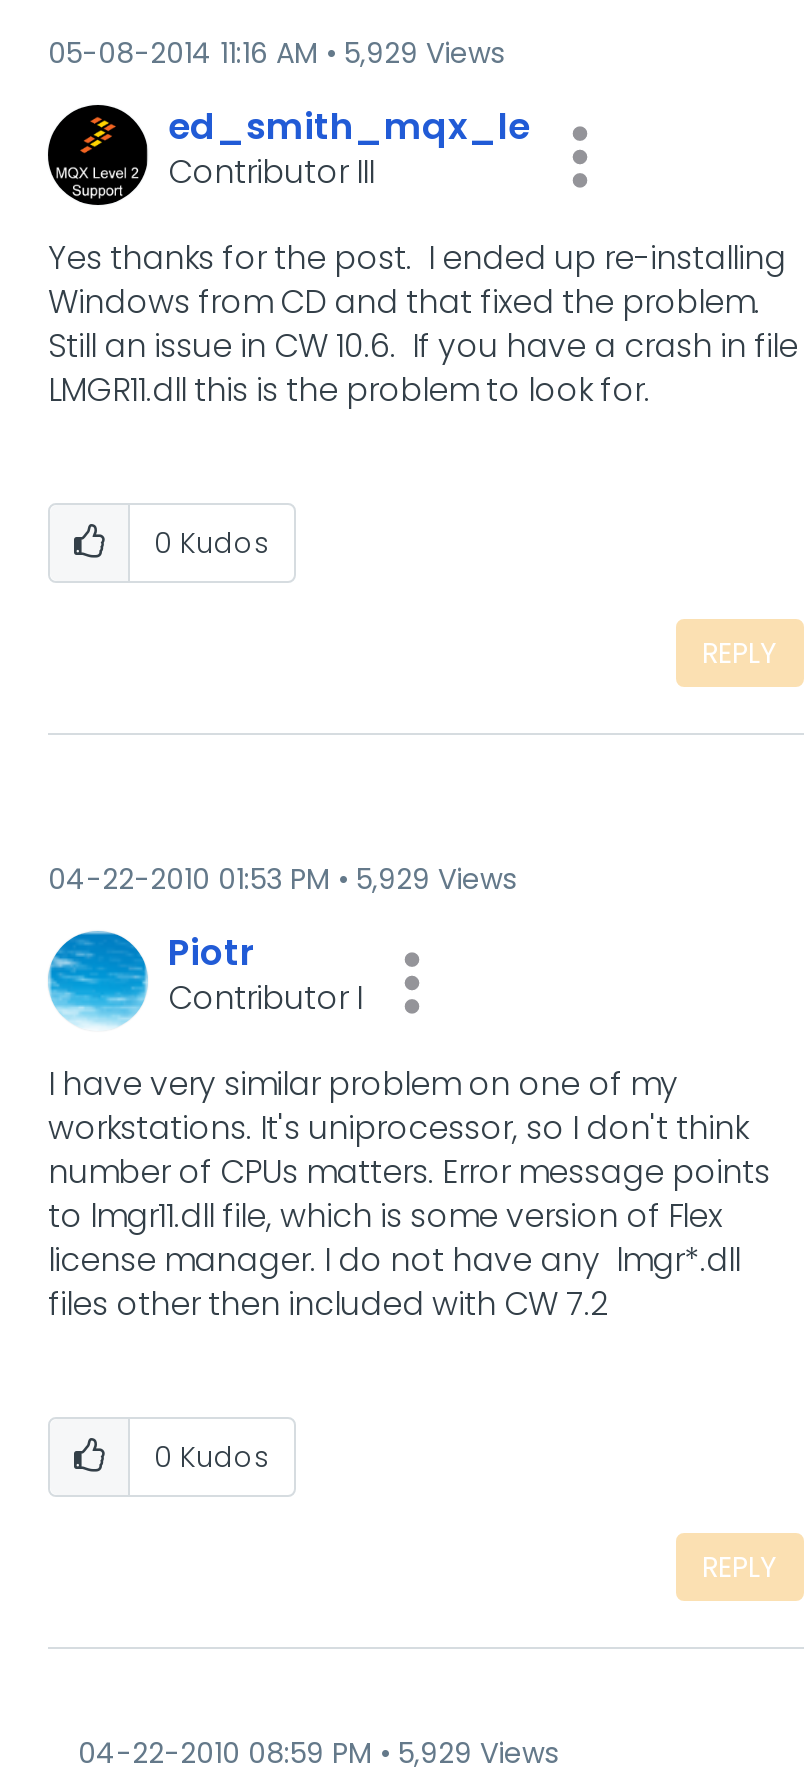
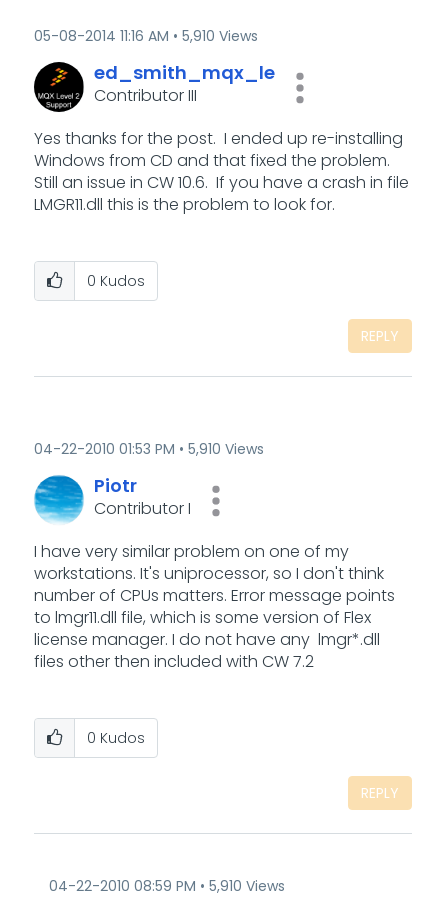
- 05-08-2014 11:16 AM 5,929 Views
+ 05-08-2014 11:16 AM 5,910 Views

- 04-22-2010 01:53 PM 5,929 Views
+ 04-22-2010 01:53 PM 5,910 Views

- 04-22-2010 08:59 PM 5,929 Views
+ 04-22-2010 08:59 PM 5,910 Views
